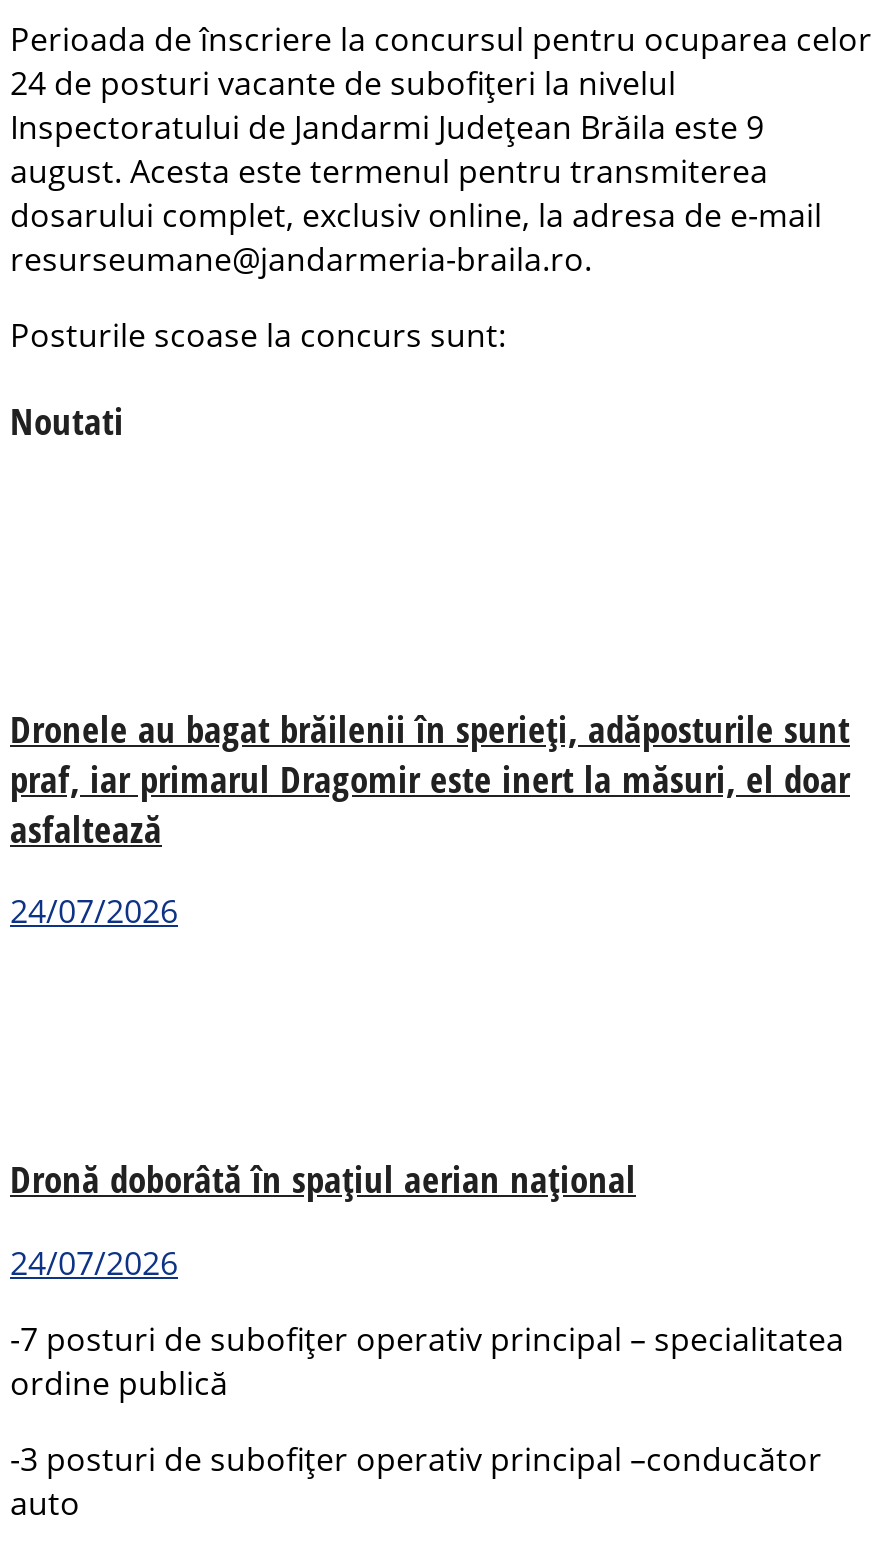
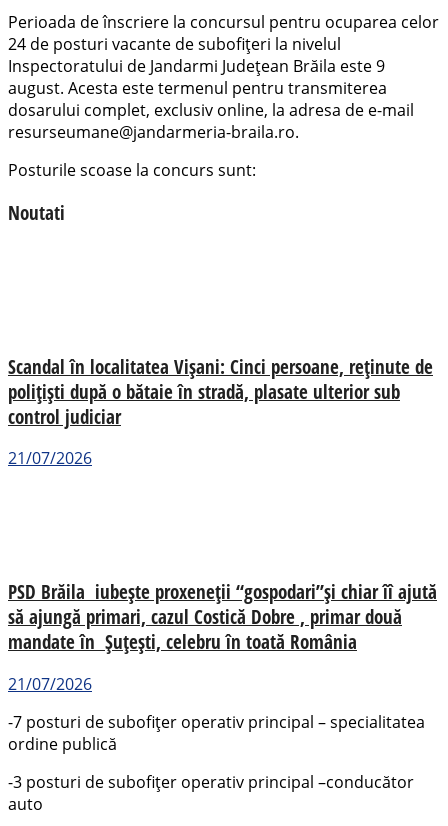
- Dronele au bagat brăilenii în sperieți, adăposturile sunt
- praf, iar primarul Dragomir este inert la măsuri, el doar
- asfaltează
+ Scandal în localitatea Vișani: Cinci persoane, reținute de
+ polițiști după o bătaie în stradă, plasate ulterior sub
+ control judiciar

- 24/07/2026
+ 21/07/2026

- Dronă doborâtă în spațiul aerian național
+ PSD Brăila iubește proxeneții “gospodari”și chiar îî ajută
+ să ajungă primari, cazul Costică Dobre , primar două
+ mandate în Șuțești, celebru în toată România

- 24/07/2026
+ 21/07/2026
